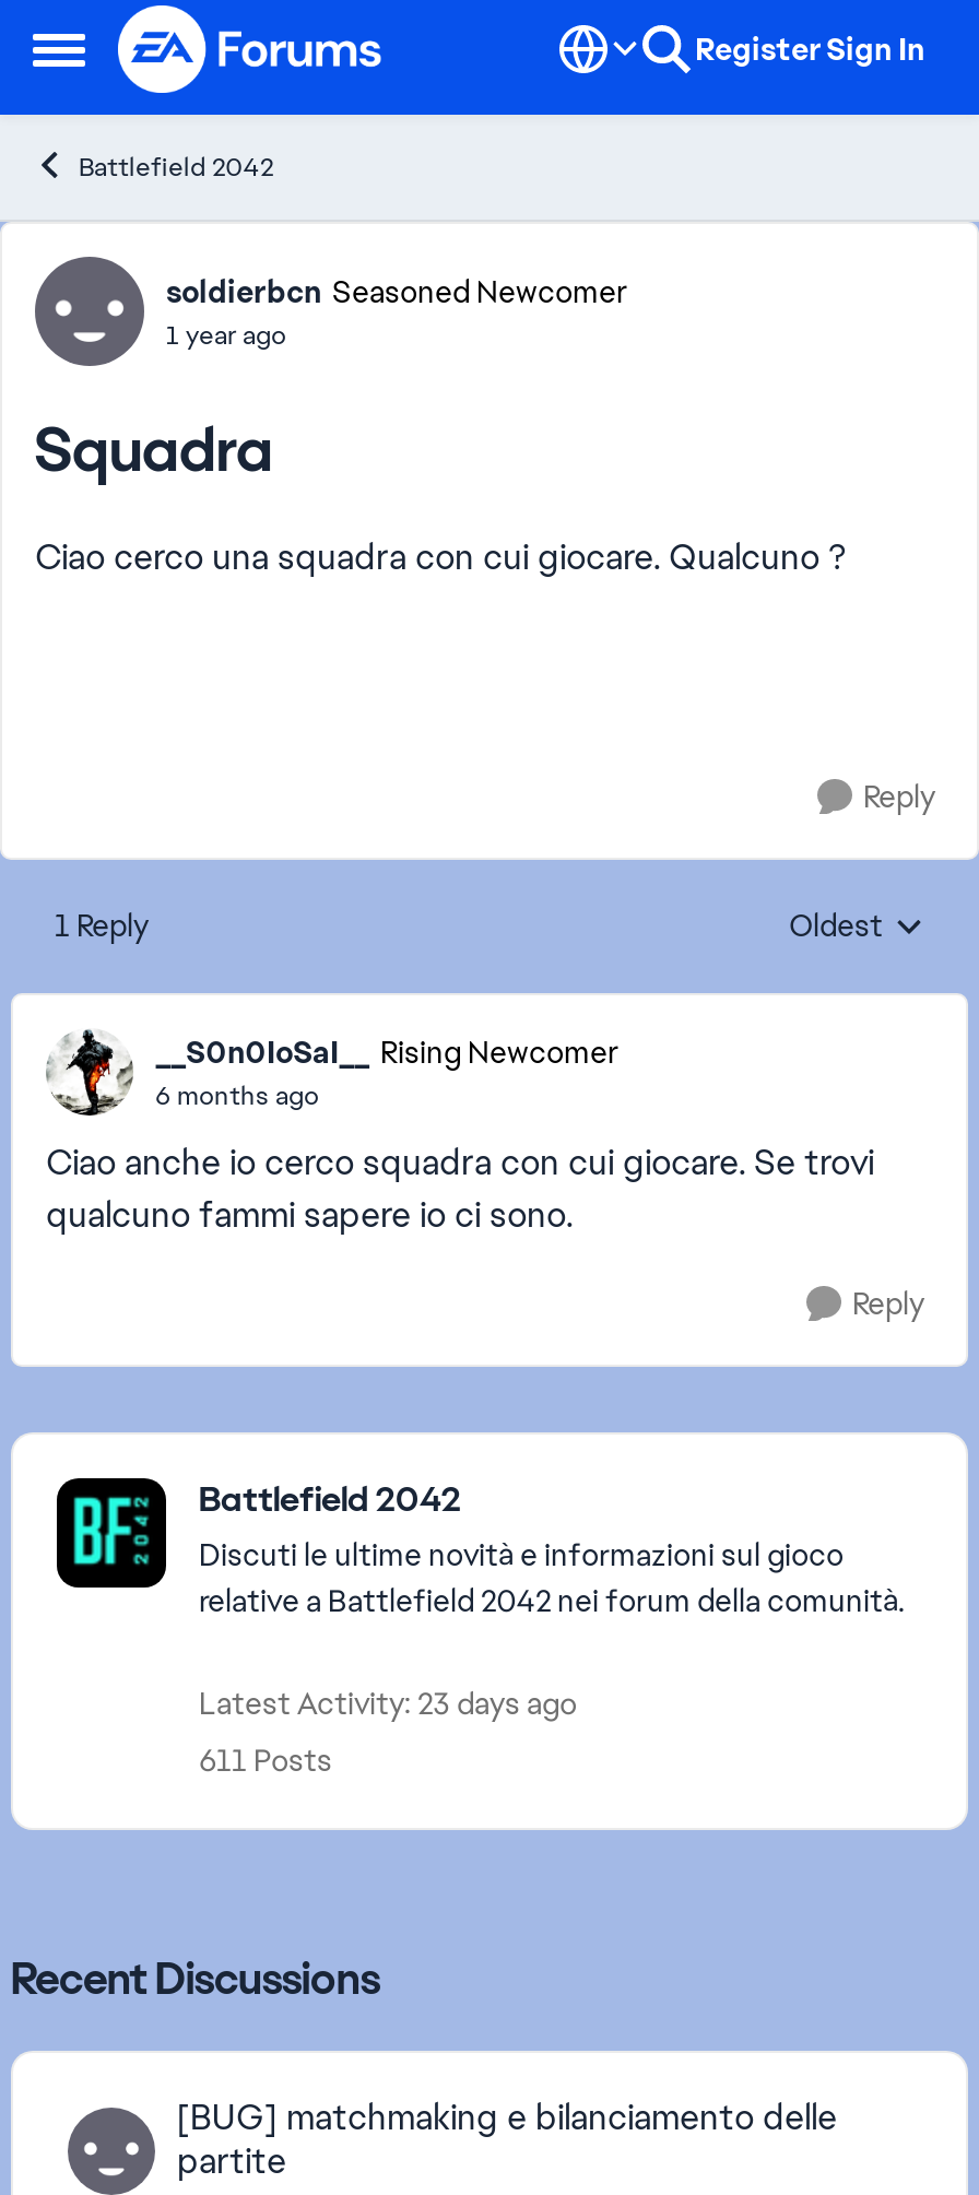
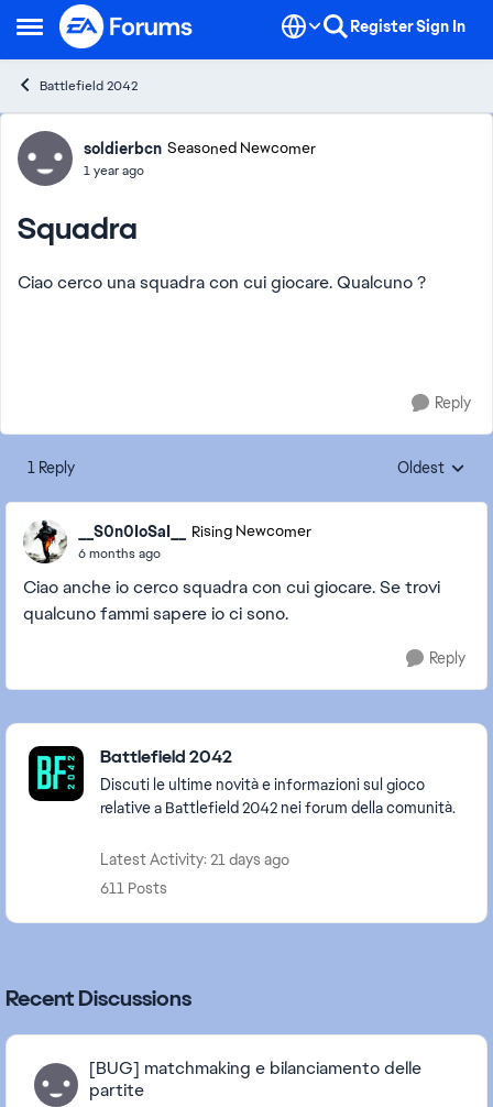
- Latest Activity: 23 days ago
+ Latest Activity: 21 days ago
